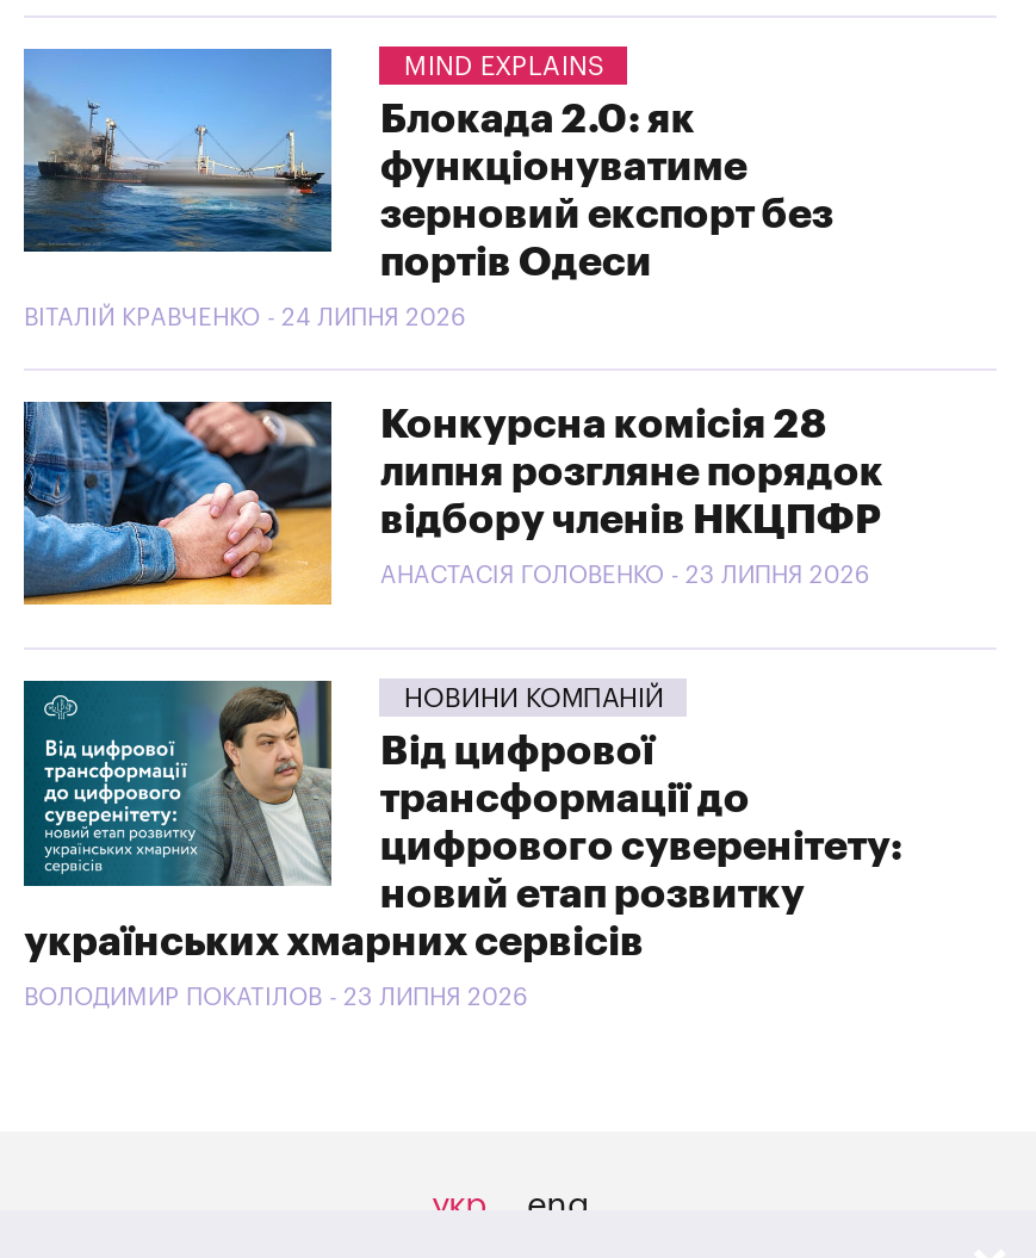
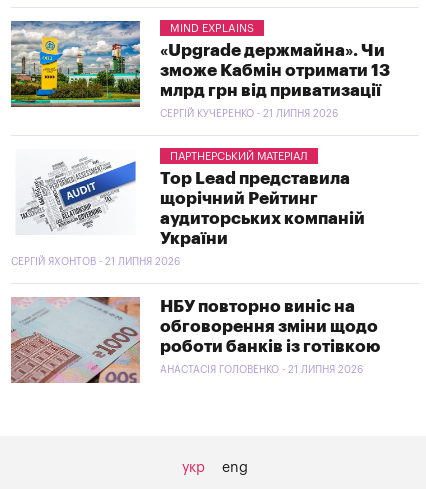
- [image]
- Блокада 2.0: як
- функціонуватиме
- зерновий експорт без
- портів Одеси
+ [image]
+ «Upgrade держмайна». Чи
+ зможе Кабмін отримати 13
+ млрд грн від приватизації

- ВІТАЛІЙ КРАВЧЕНКО - 24 ЛИПНЯ 2026
+ СЕРГІЙ КУЧЕРЕНКО - 21 ЛИПНЯ 2026

- [image]
- АНАСТАСІЯ ГОЛОВЕНКО - 23 ЛИПНЯ 2026
+ [image]
+ Top Lead представила
+ щорічний Рейтинг
+ аудиторських компаній
+ України

- Конкурсна комісія 28
- липня розгляне порядок
- відбору членів НКЦПФР
+ ПАРТНЕРСЬКИЙ МАТЕРІАЛ

- НОВИНИ КОМПАНІЙ
+ СЕРГІЙ ЯХОНТОВ - 21 ЛИПНЯ 2026

- [image]
- Від цифрової
- трансформації до
- цифрового суверенітету:
- новий етап розвитку
- українських хмарних сервісів
+ [image]
+ НБУ повторно виніс на
+ обговорення зміни щодо
+ роботи банків із готівкою

- ВОЛОДИМИР ПОКАТІЛОВ - 23 ЛИПНЯ 2026
+ АНАСТАСІЯ ГОЛОВЕНКО - 21 ЛИПНЯ 2026
